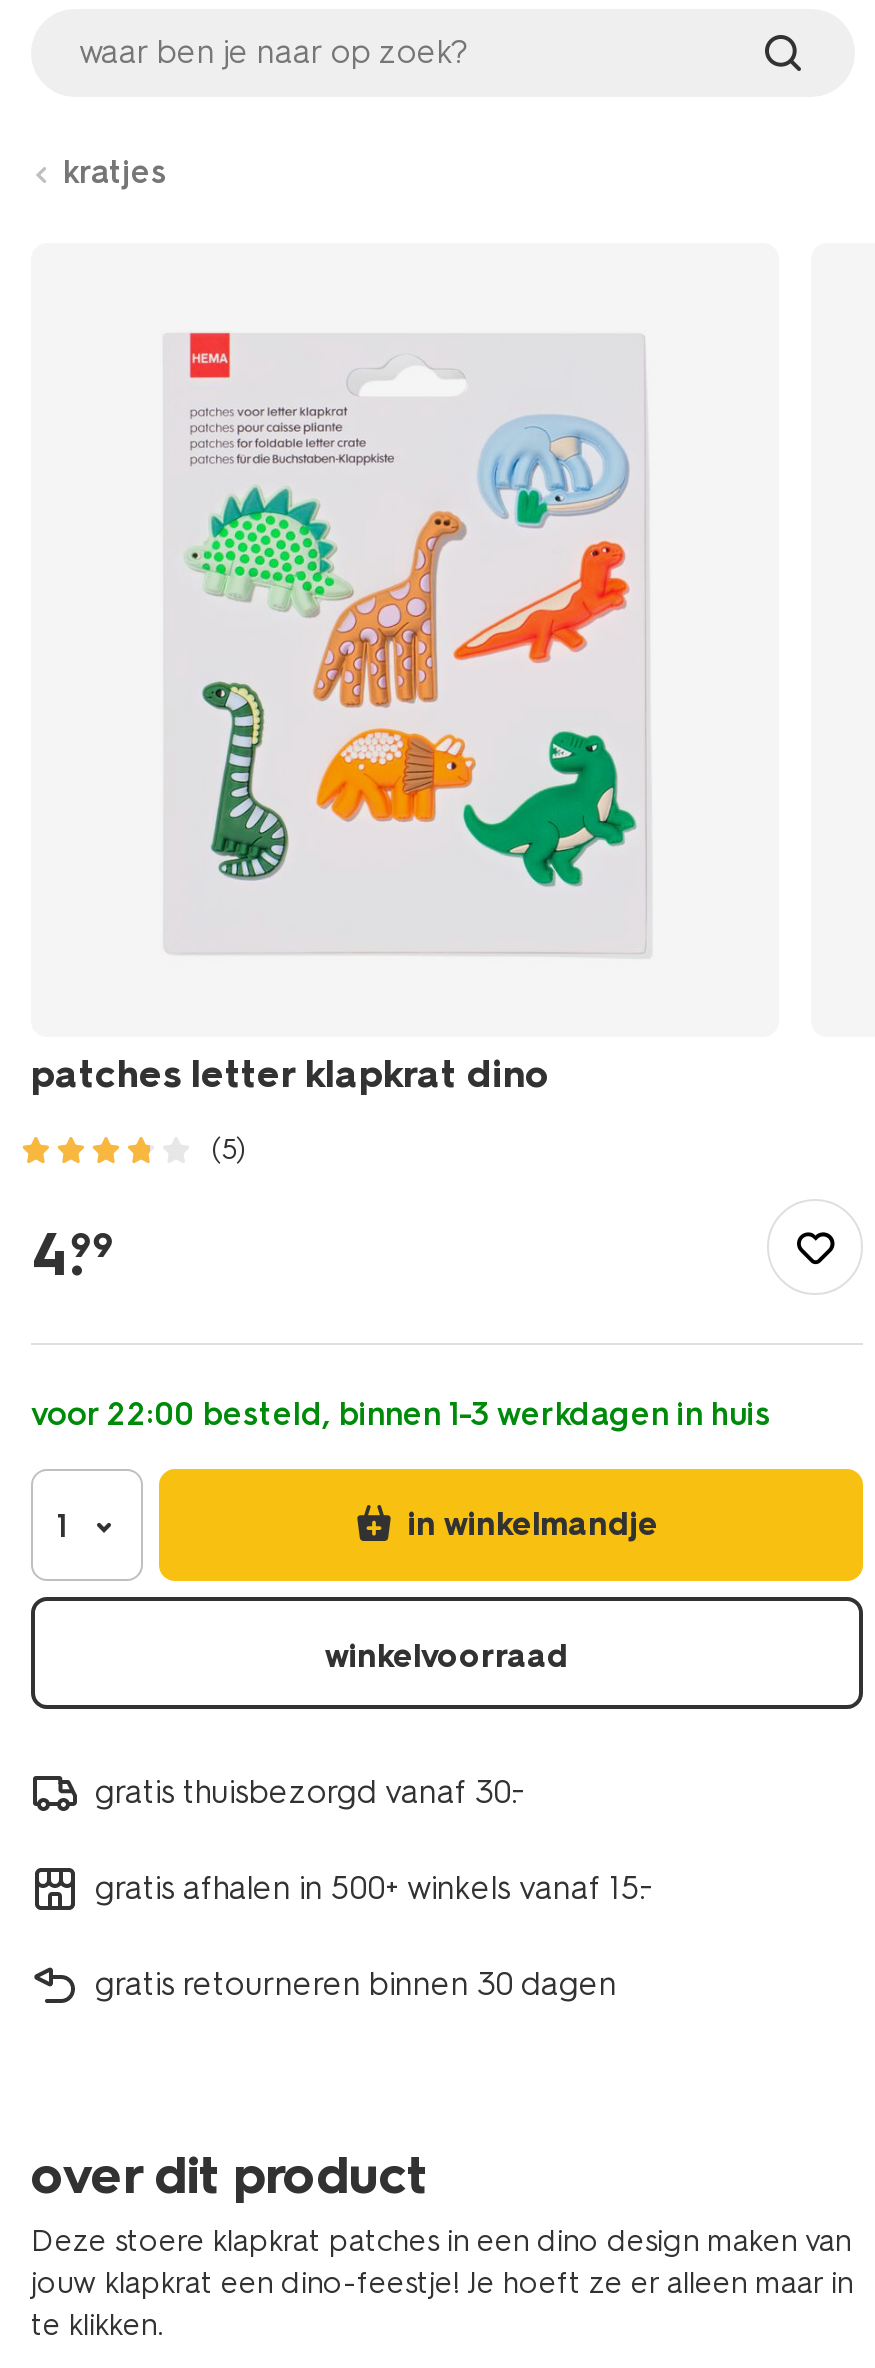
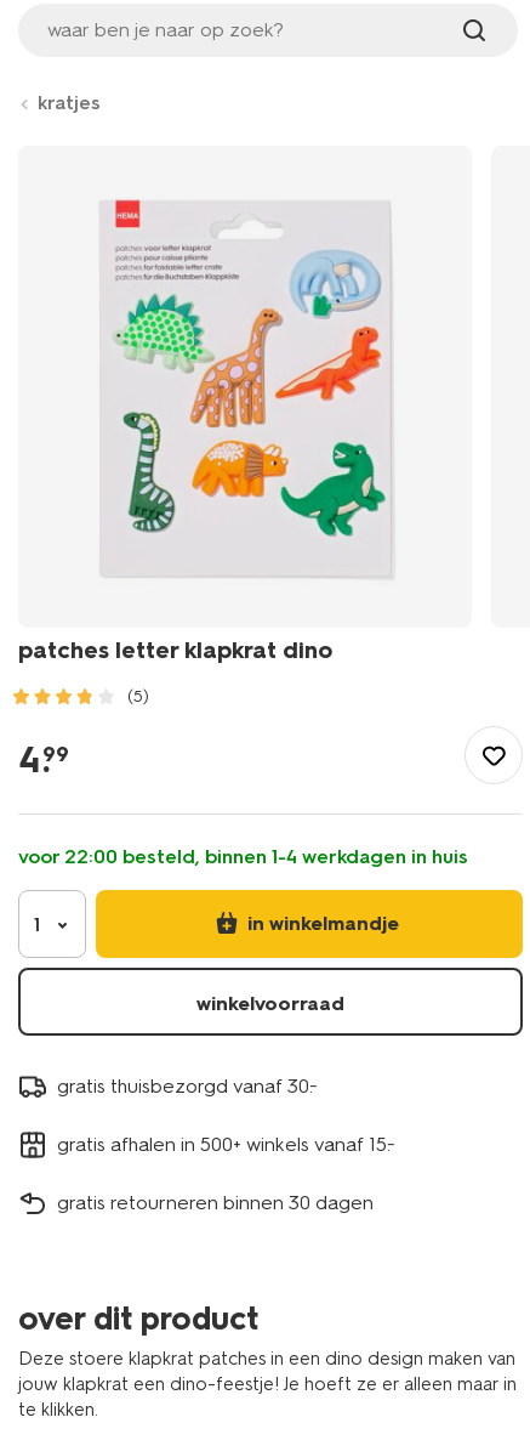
- voor 22:00 besteld, binnen 1-3 werkdagen in huis
+ voor 22:00 besteld, binnen 1-4 werkdagen in huis
